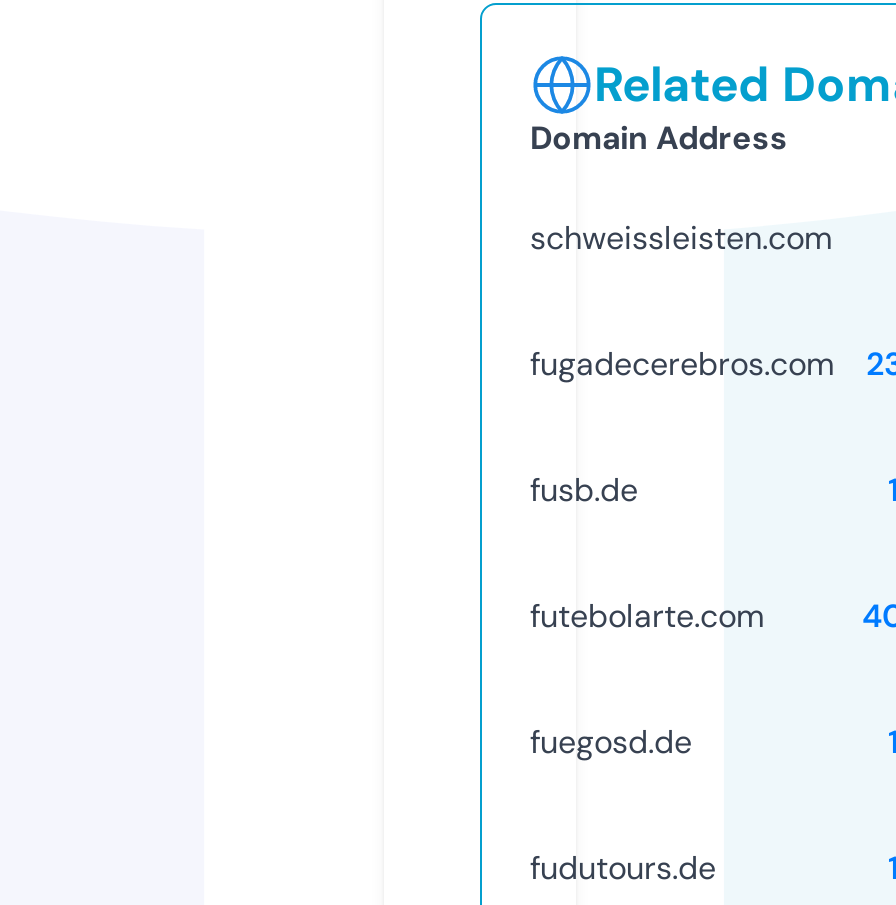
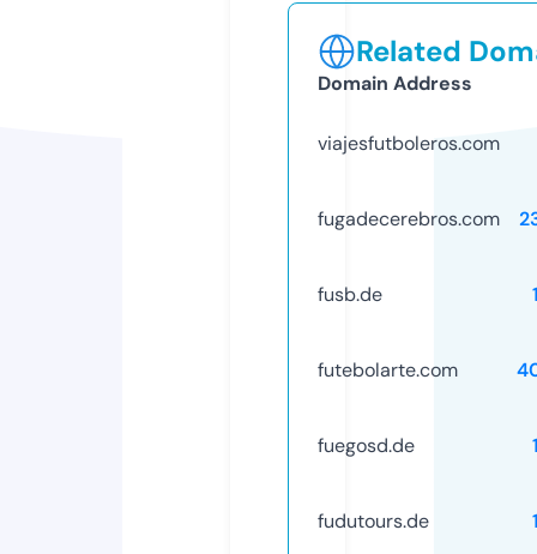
- schweissleisten.com
+ viajesfutboleros.com
